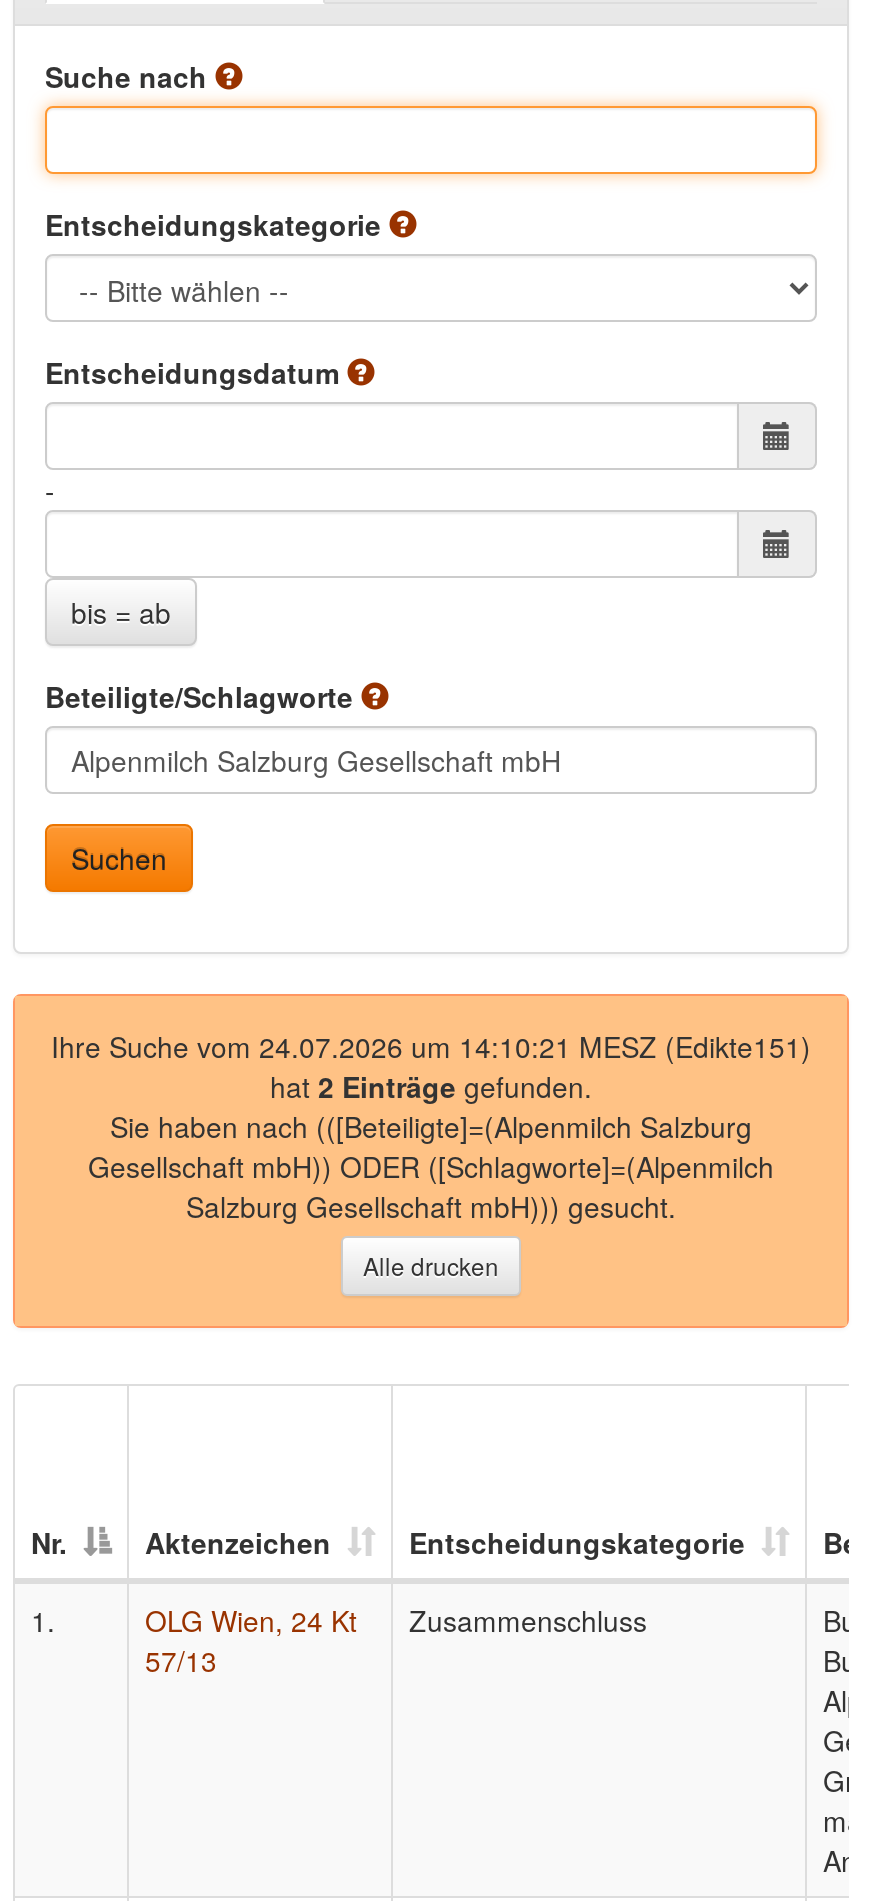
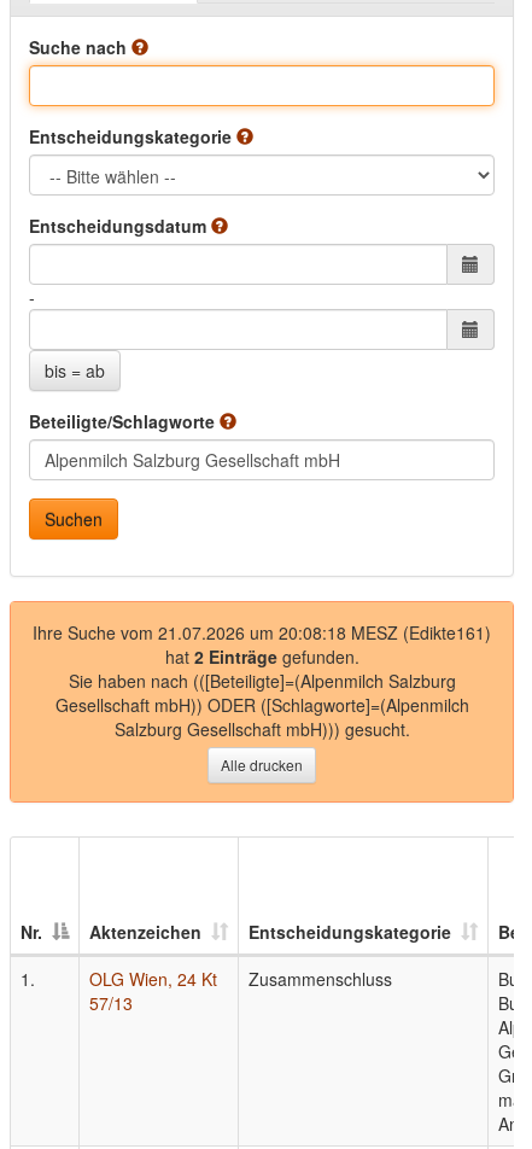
- Ihre Suche vom 24.07.2026 um 14:10:21 MESZ (Edikte151)
+ Ihre Suche vom 21.07.2026 um 20:08:18 MESZ (Edikte161)
